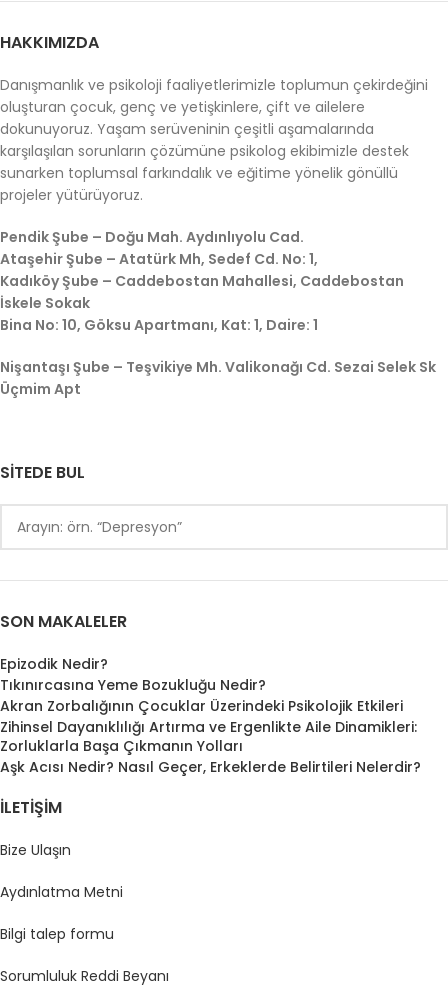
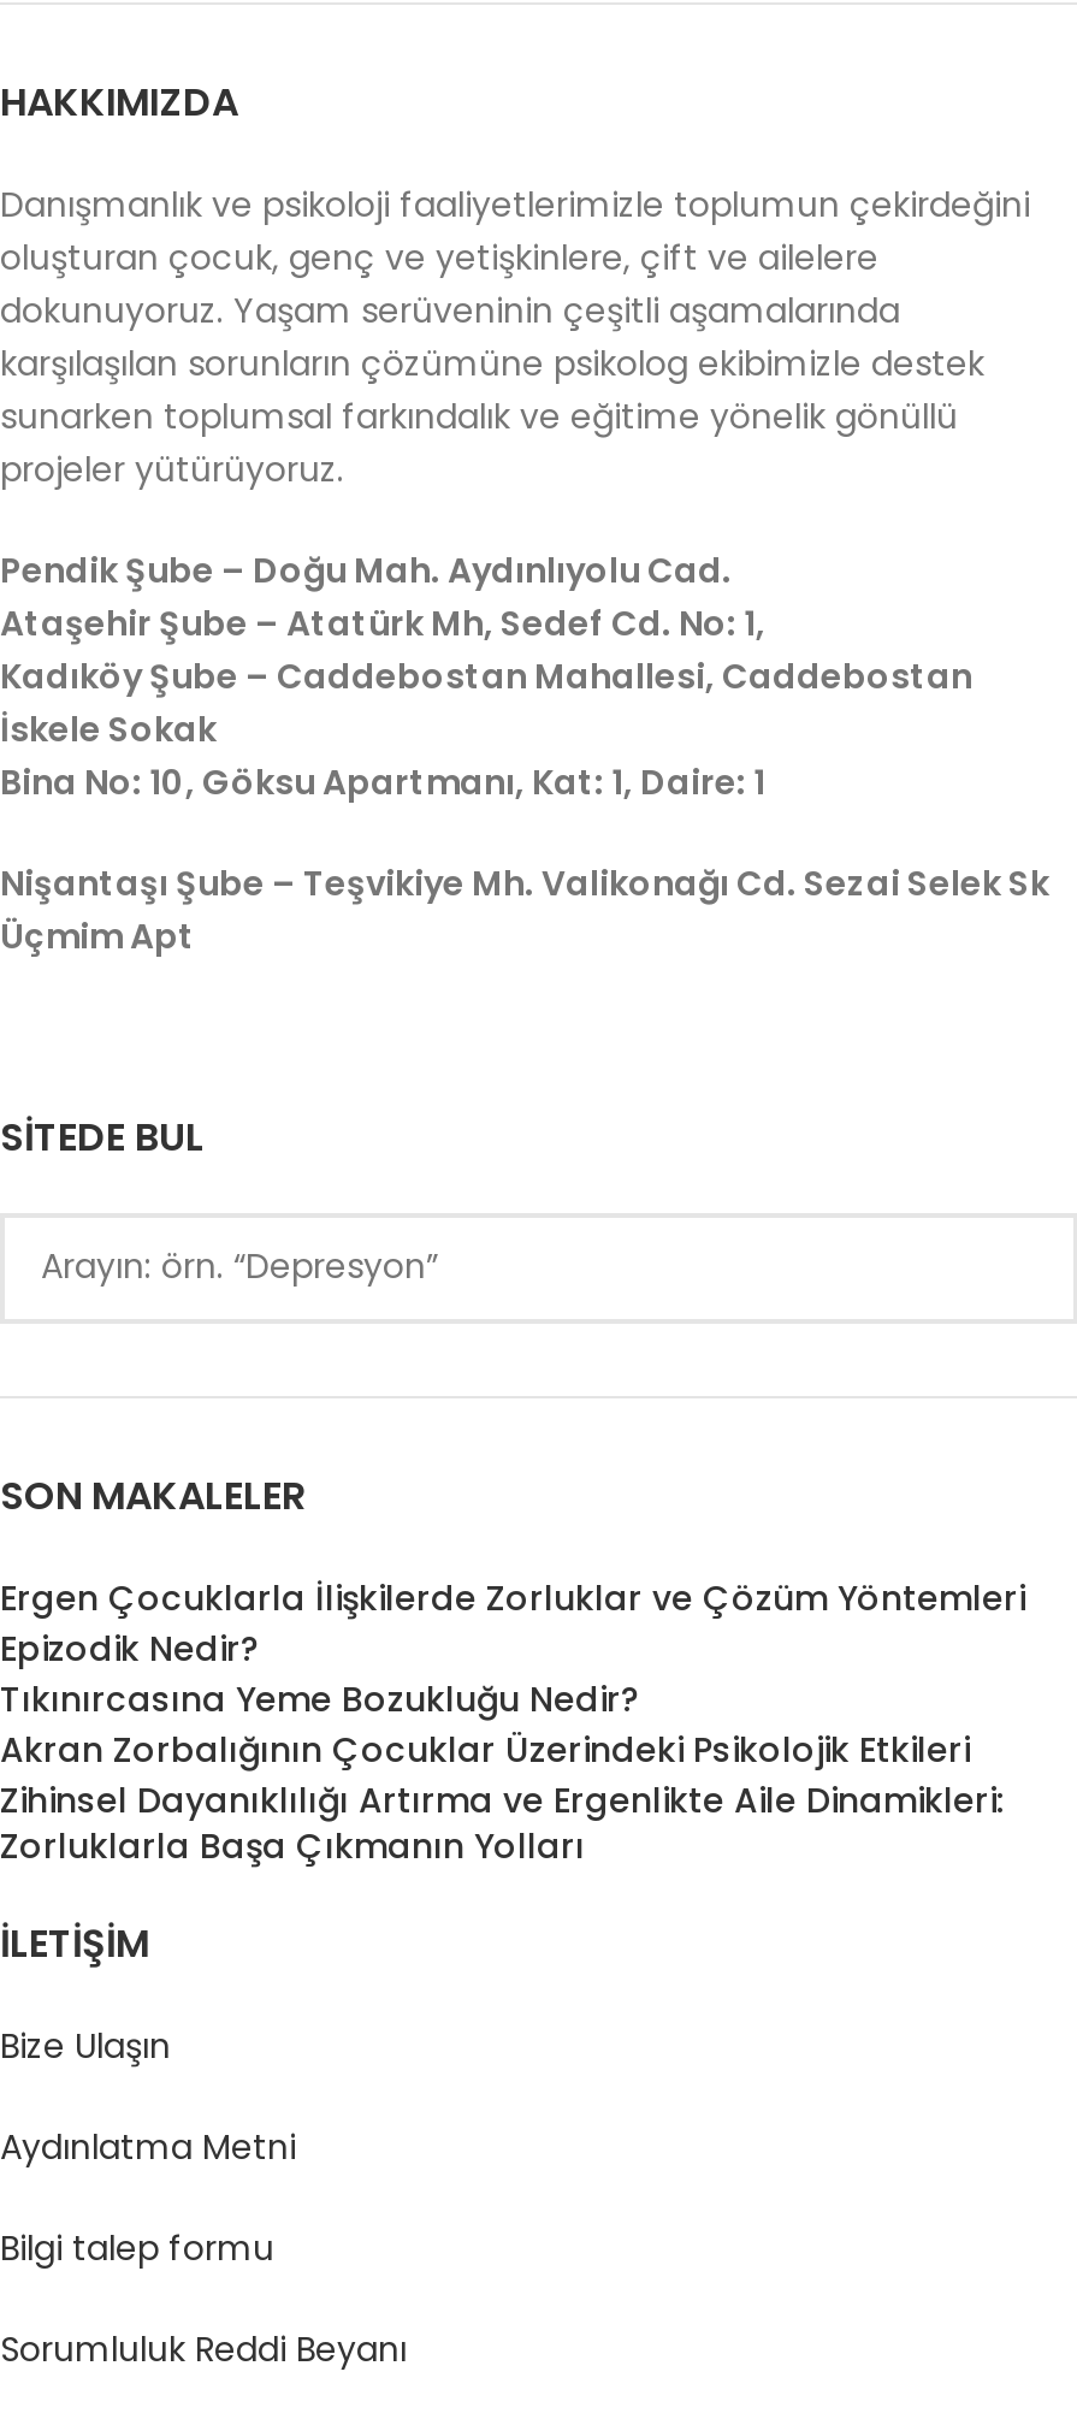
+ Ergen Çocuklarla İlişkilerde Zorluklar ve Çözüm Yöntemleri

moved down: Epizodik Nedir? | Tıkınırcasına Yeme Bozukluğu Nedir? | Akran Zorbalığının Çocuklar Üzerindeki Psikolojik Etkileri | Zihinsel Dayanıklılığı Artırma ve Ergenlikte Aile Dinamikleri: | Zorluklarla Başa Çıkmanın Yolları

- Aşk Acısı Nedir? Nasıl Geçer, Erkeklerde Belirtileri Nelerdir?
